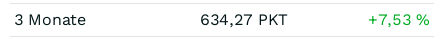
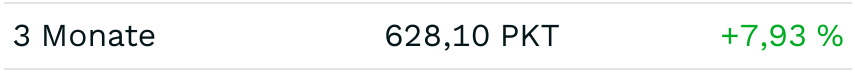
- 634,27 PKT
+ 628,10 PKT

- +7,53%
+ +7,93%
